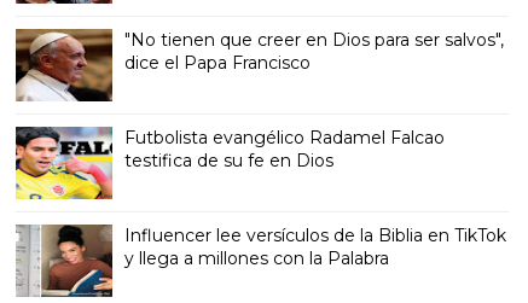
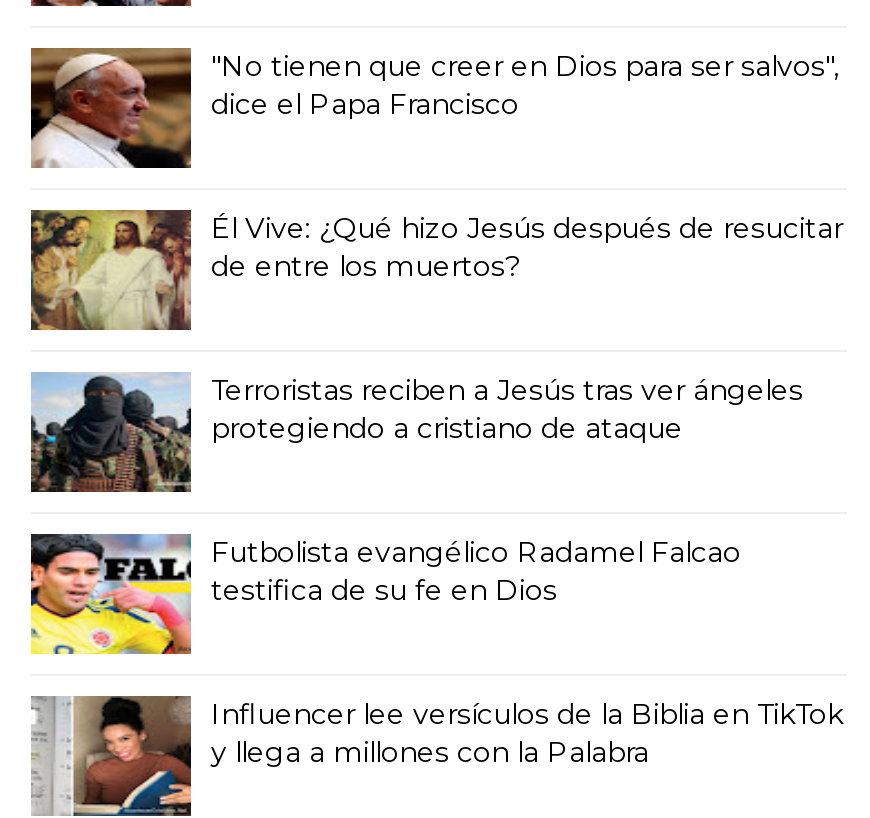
+ [image]
+ Él Vive: ¿Qué hizo Jesús después de resucitar
+ de entre los muertos?
+ Terroristas reciben a Jesús tras ver ángeles
+ protegiendo a cristiano de ataque

+ [image]
